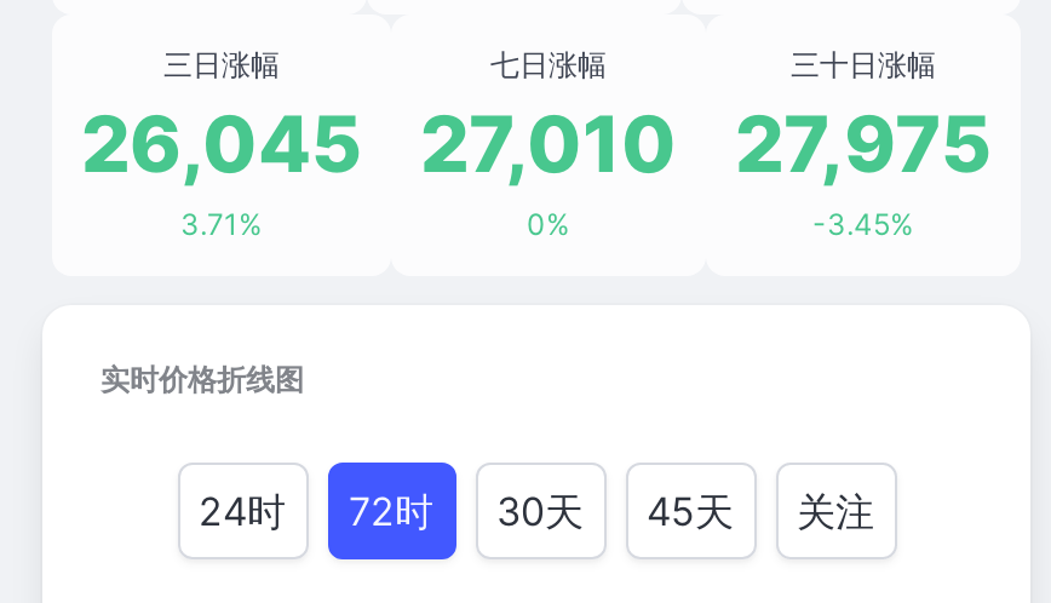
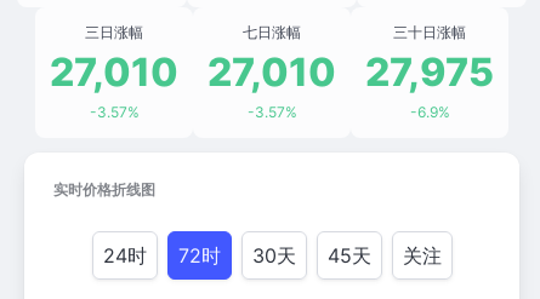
- 26,045 27,010 27,975
+ 27,010 27,010 27,975

- 3.71%
+ -3.57%

- 0%
+ -3.57%

- -3.45%
+ -6.9%
